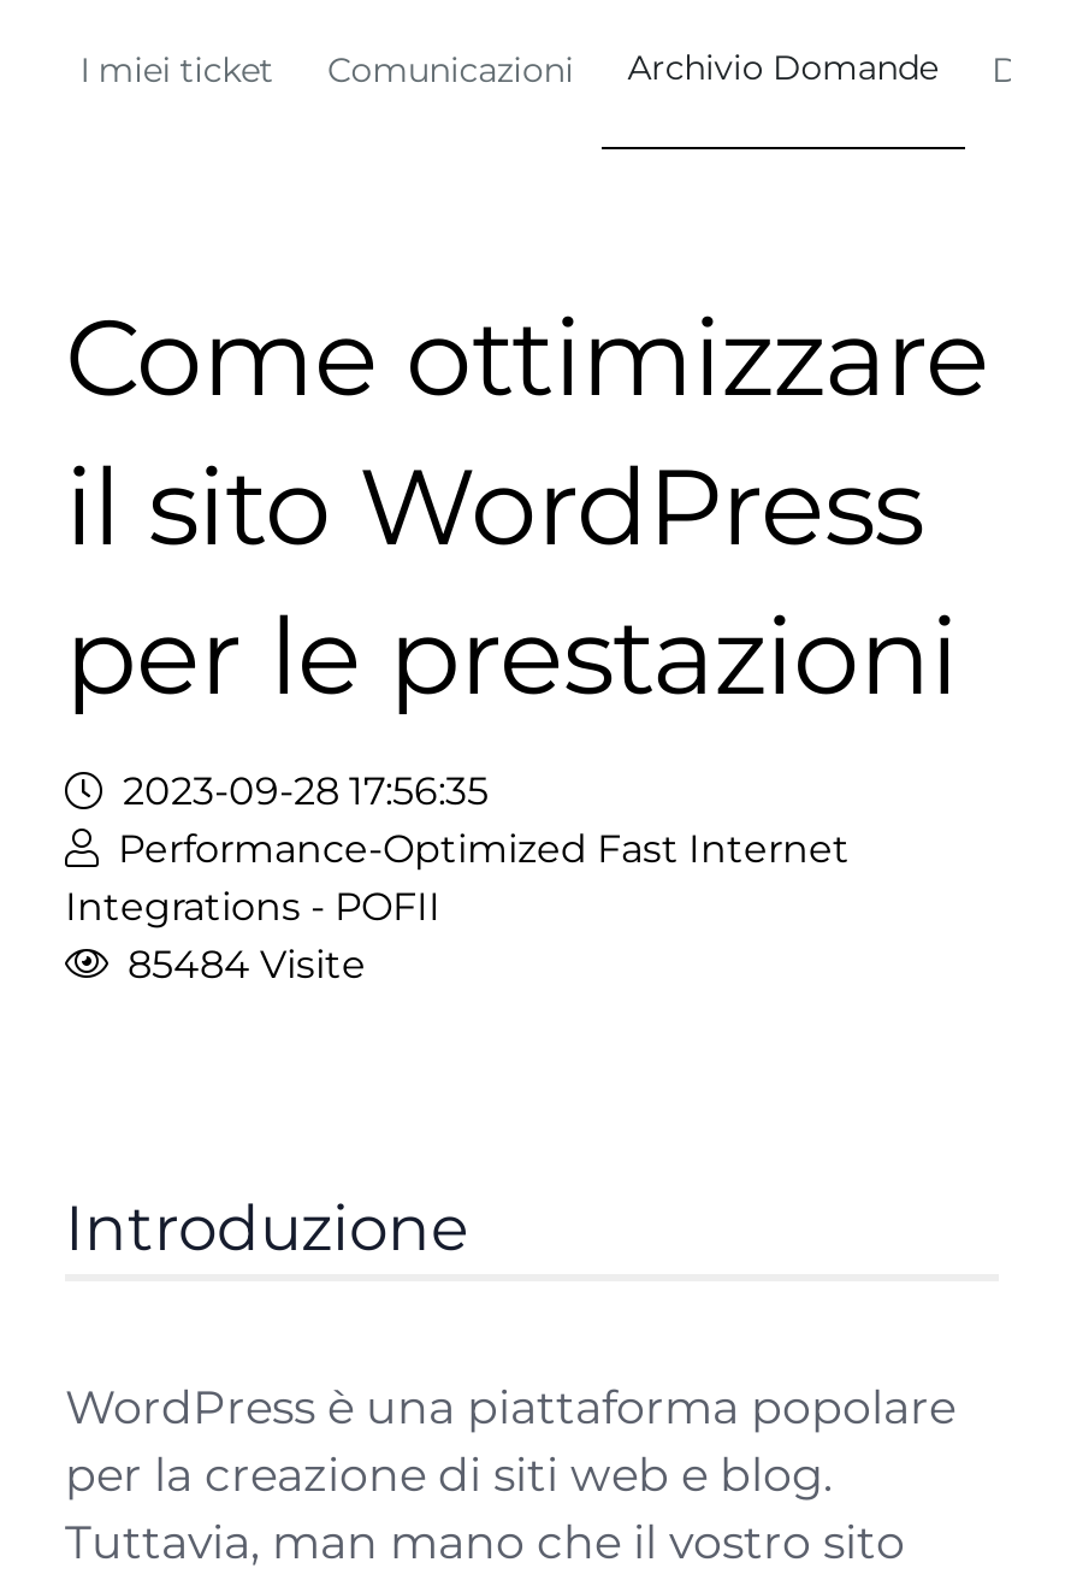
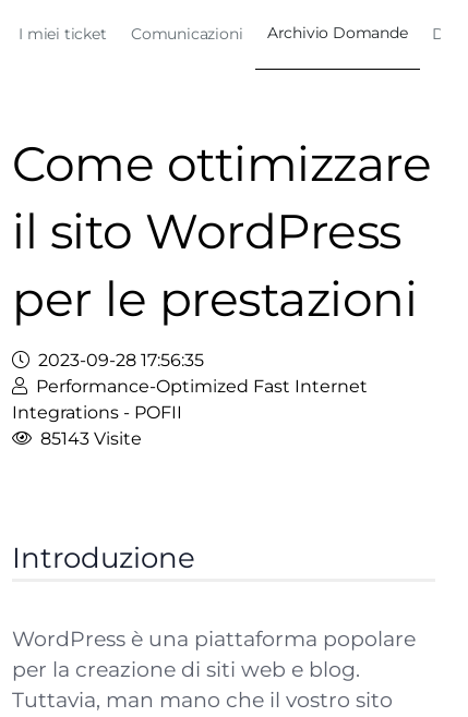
- 85484 Visite
+ 85143 Visite
